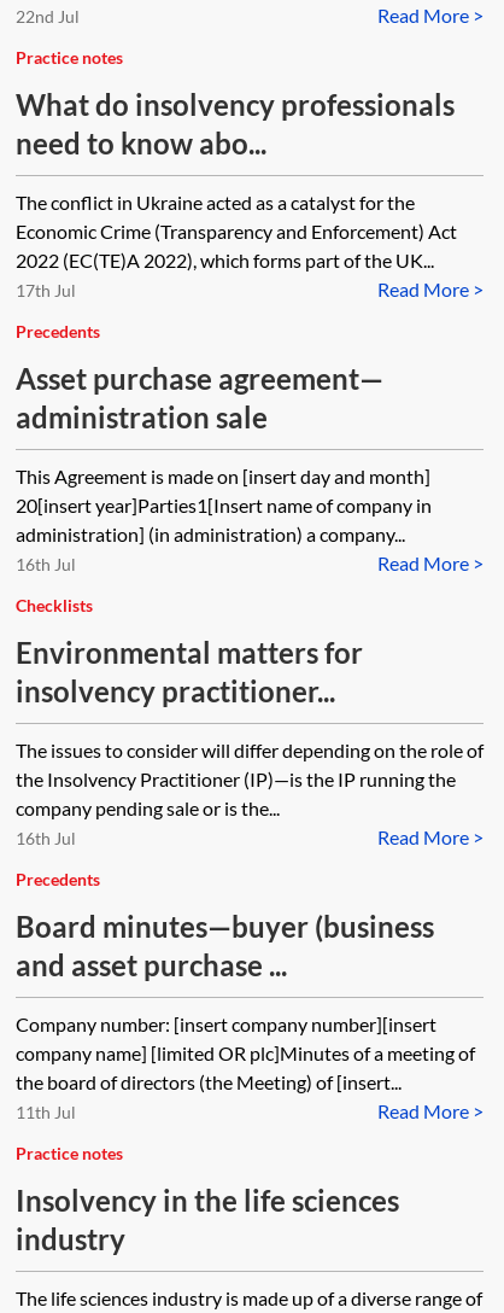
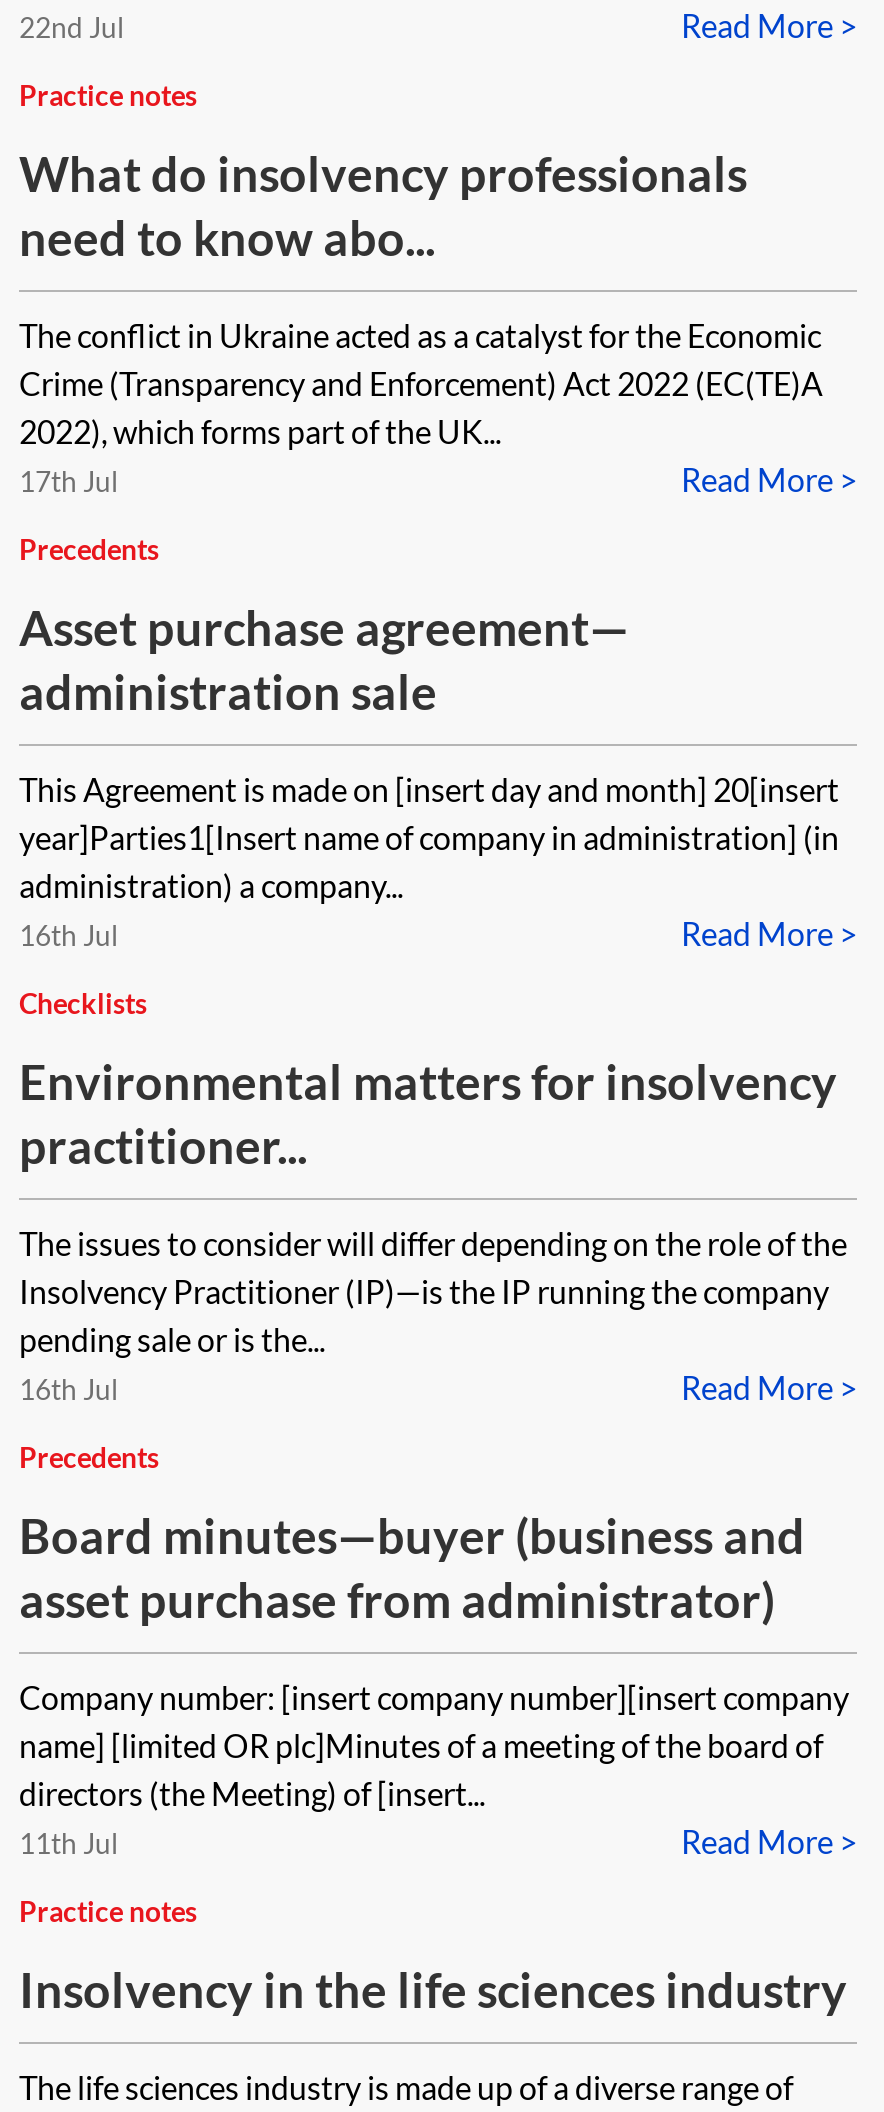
- Board minutes—buyer (business
- and asset purchase ...
+ Board minutes—buyer (business and
+ asset purchase from administrator)
